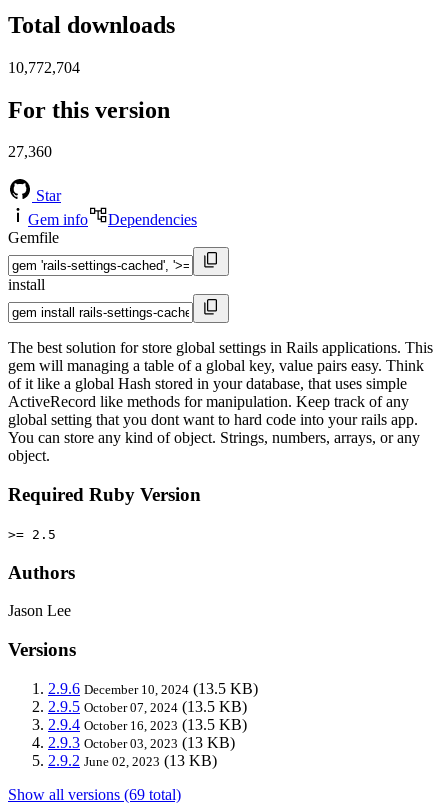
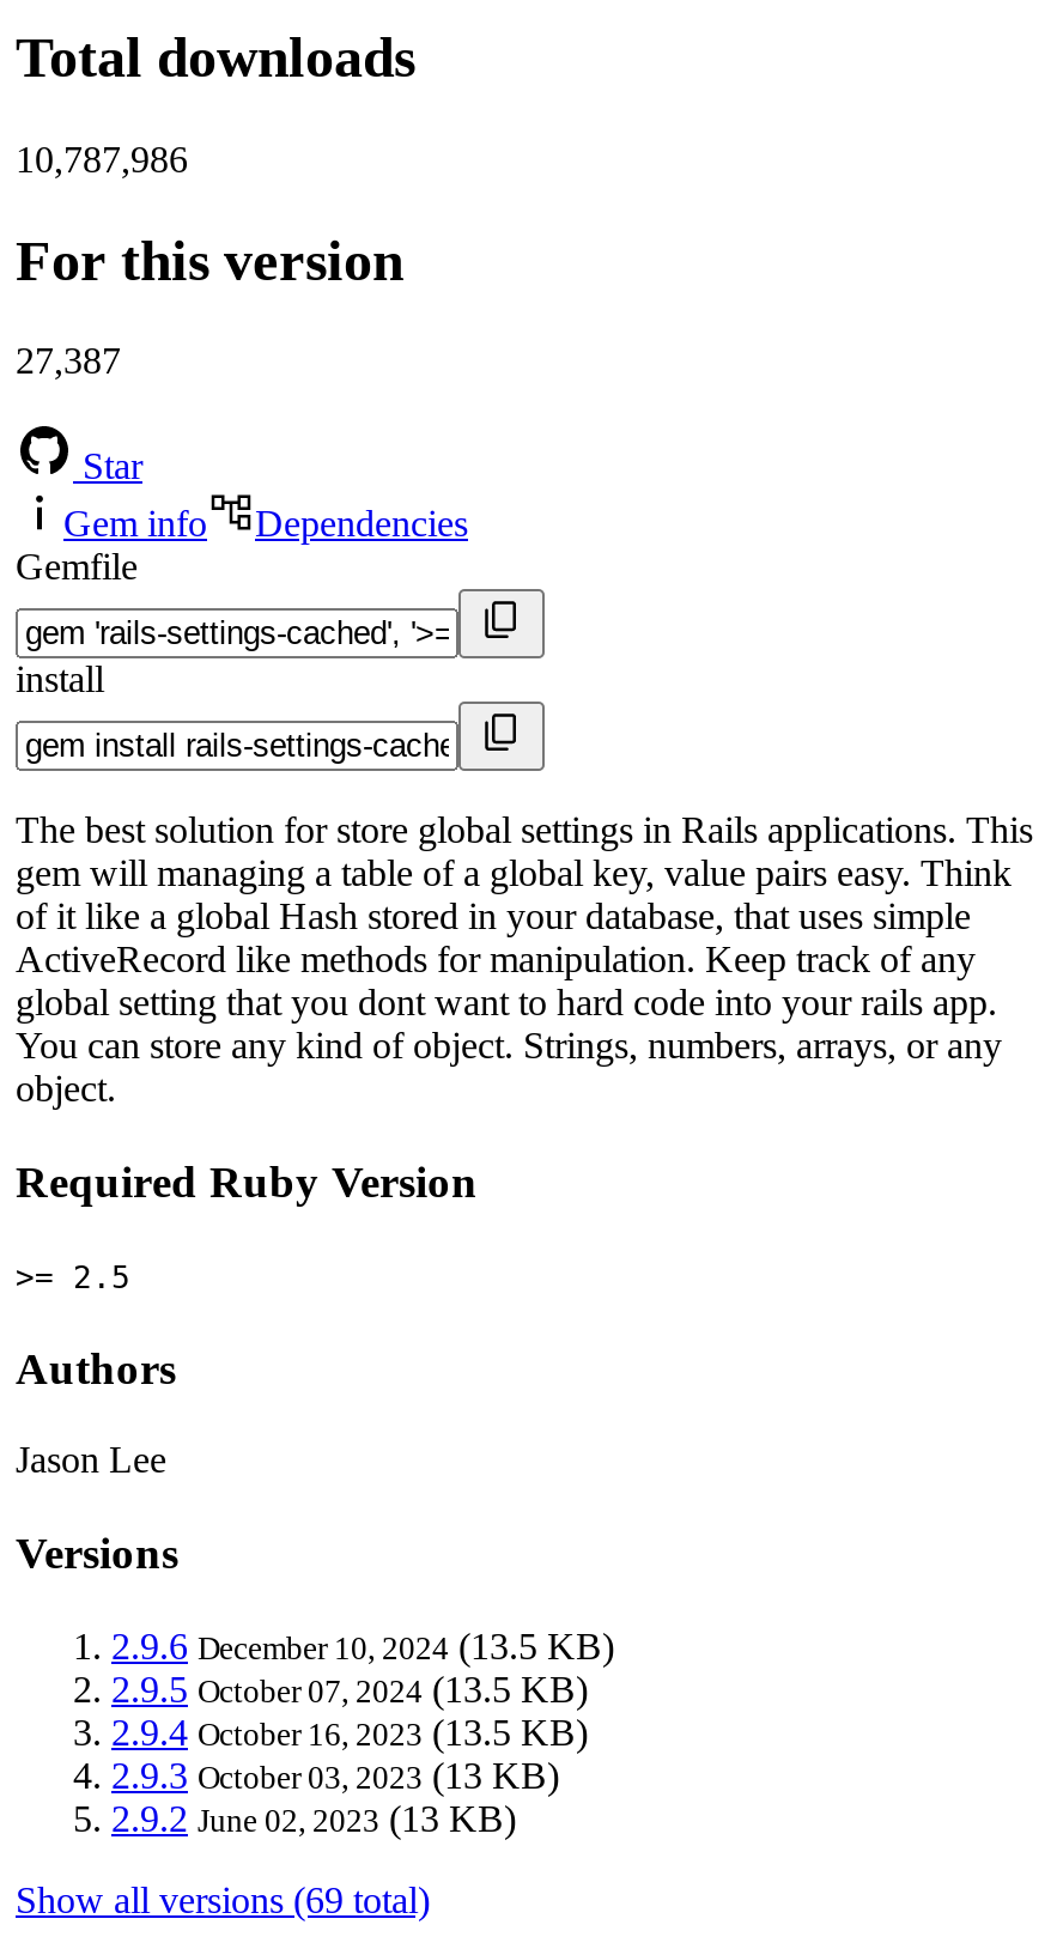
- 10,772,704
+ 10,787,986

- 27,360
+ 27,387
